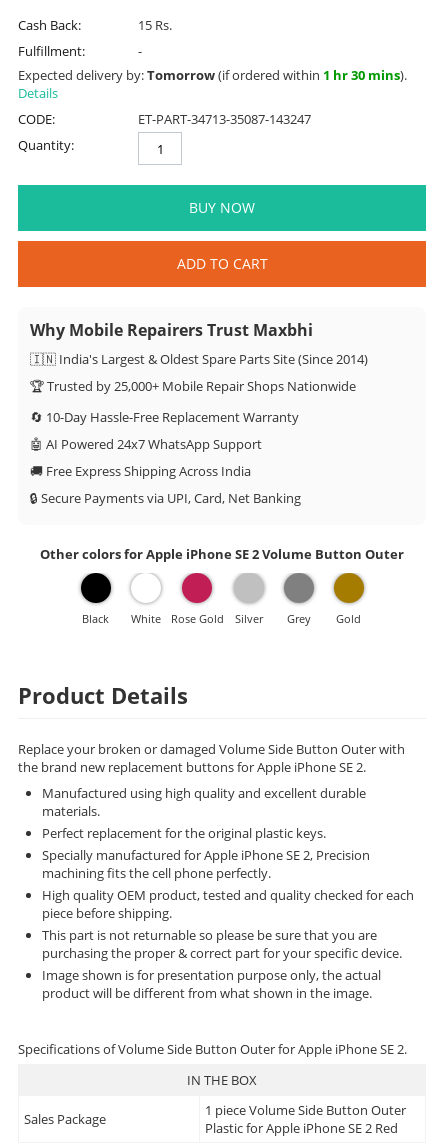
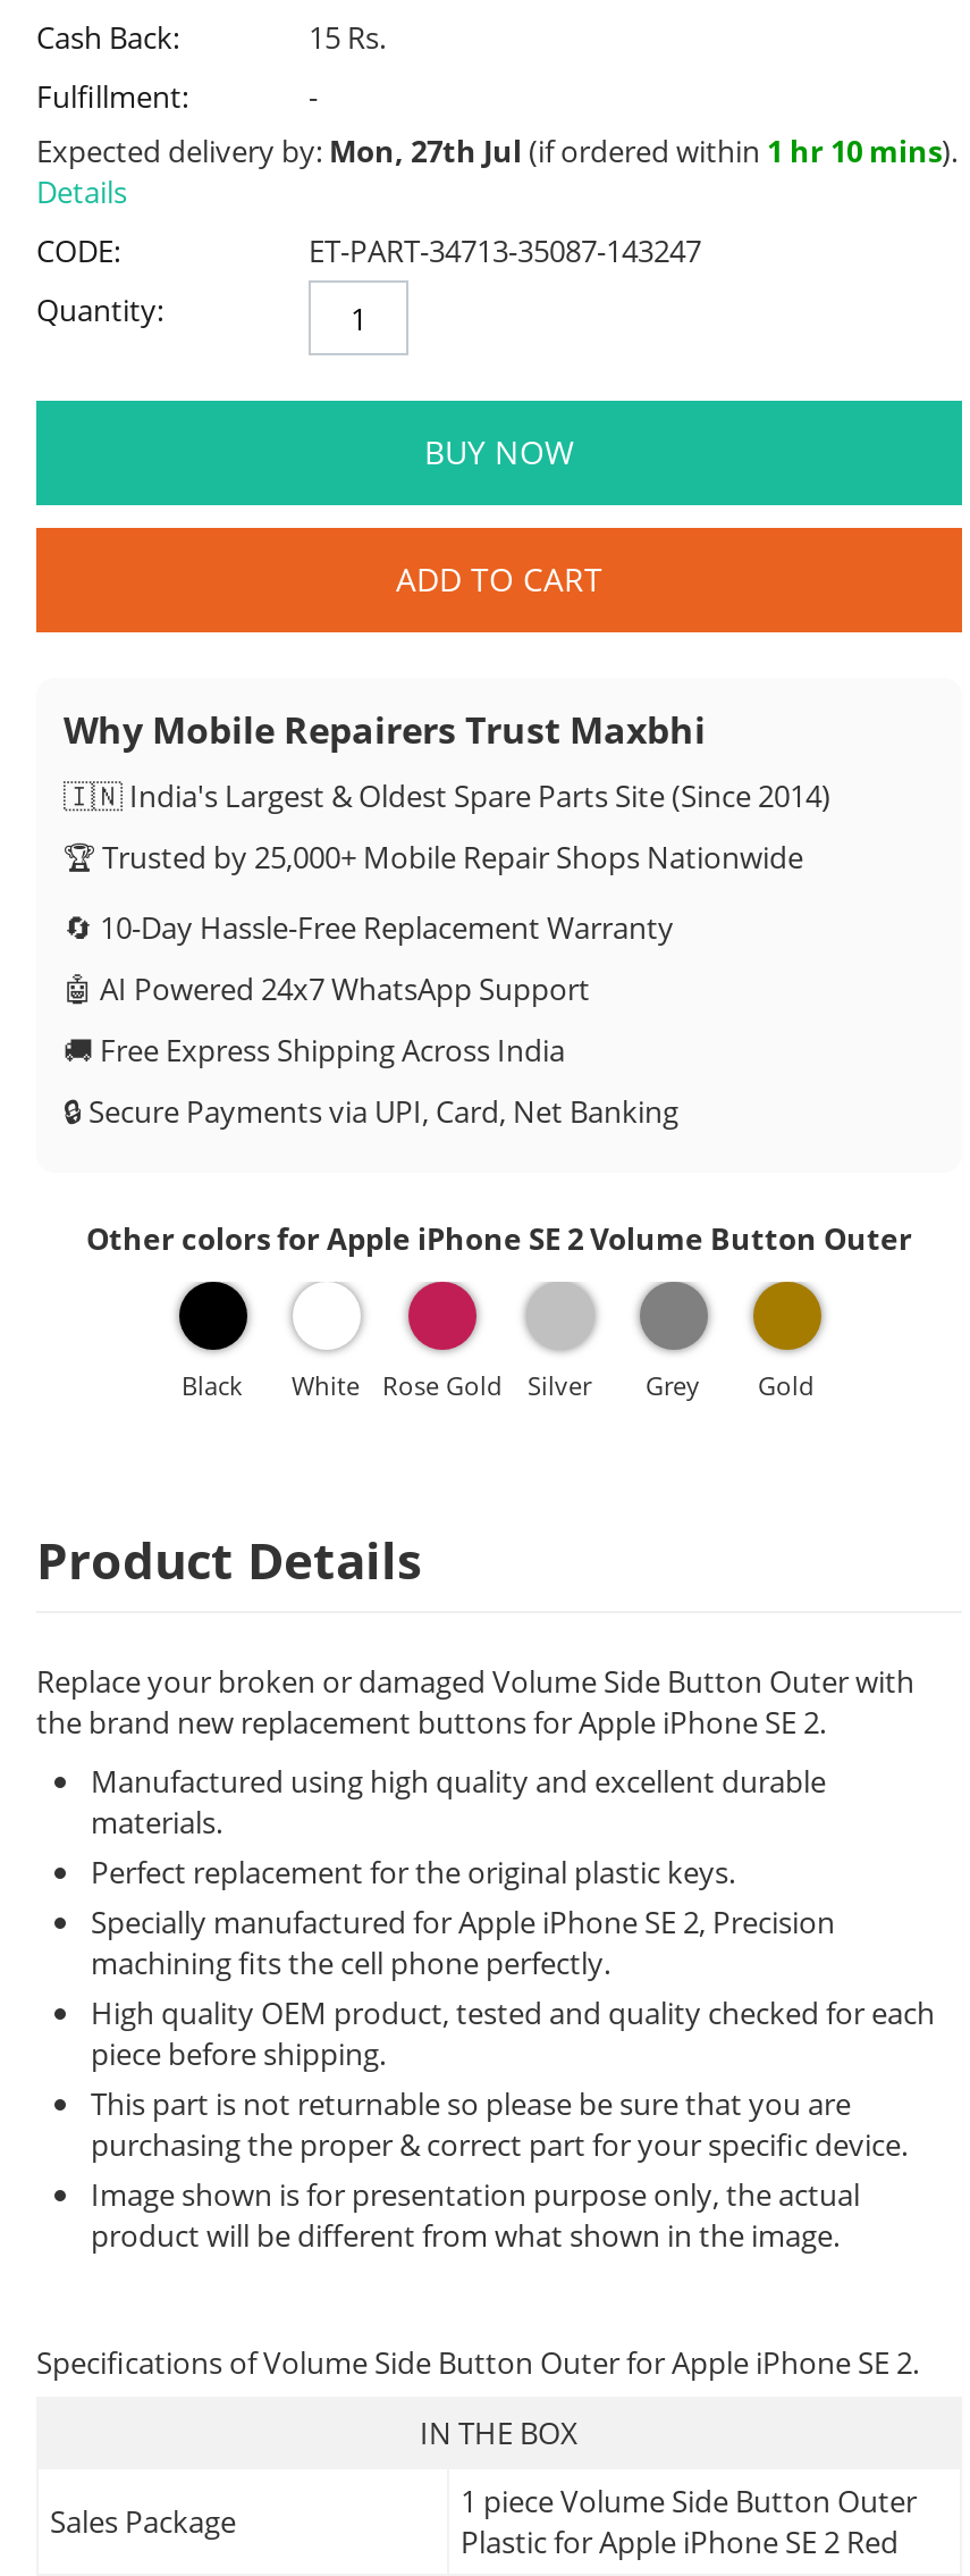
- Expected delivery by: Tomorrow (if ordered within 1 hr 30 mins).
+ Expected delivery by: Mon, 27th Jul (if ordered within 1 hr 10 mins).
